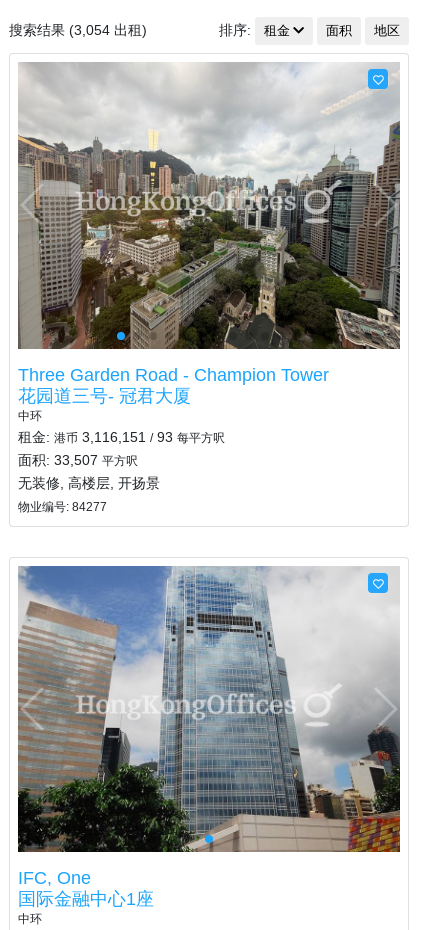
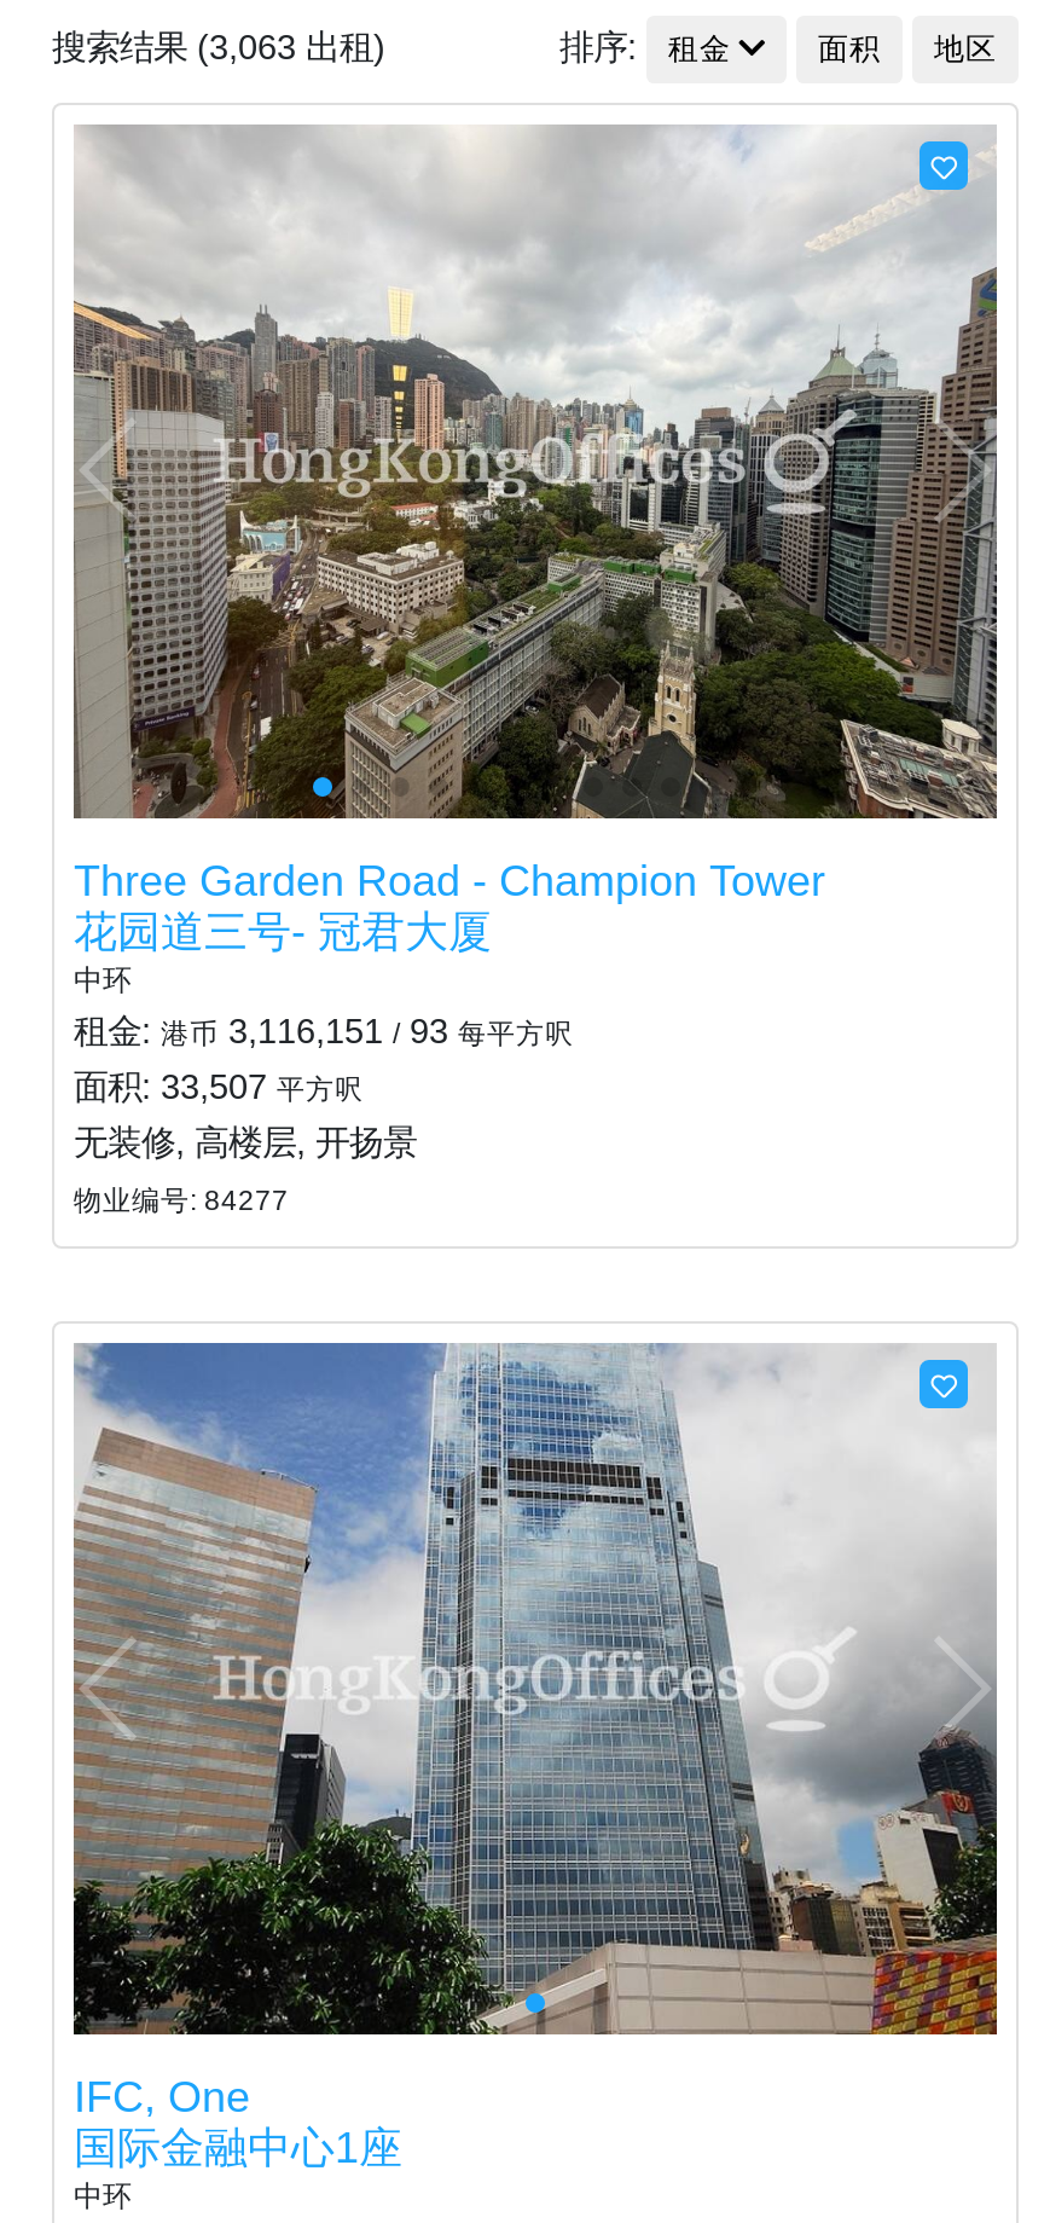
- 搜索结果 (3,054 出租)
+ 搜索结果 (3,063 出租)
